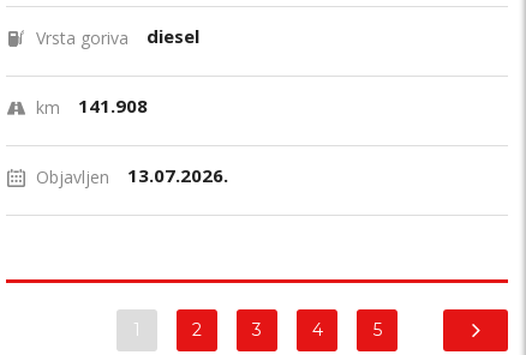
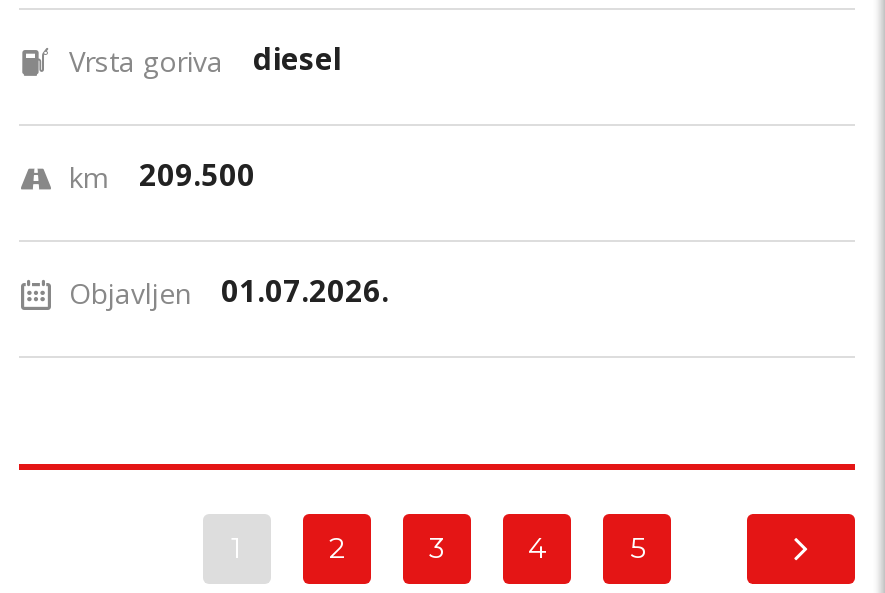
- km 141.908
+ km 209.500

- Objavljen 13.07.2026.
+ Objavljen 01.07.2026.
